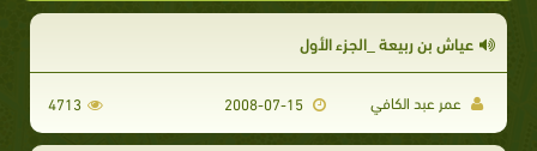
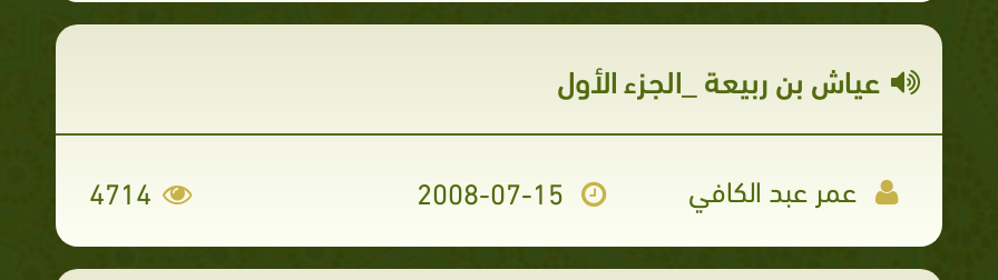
- 4713
+ 4714
